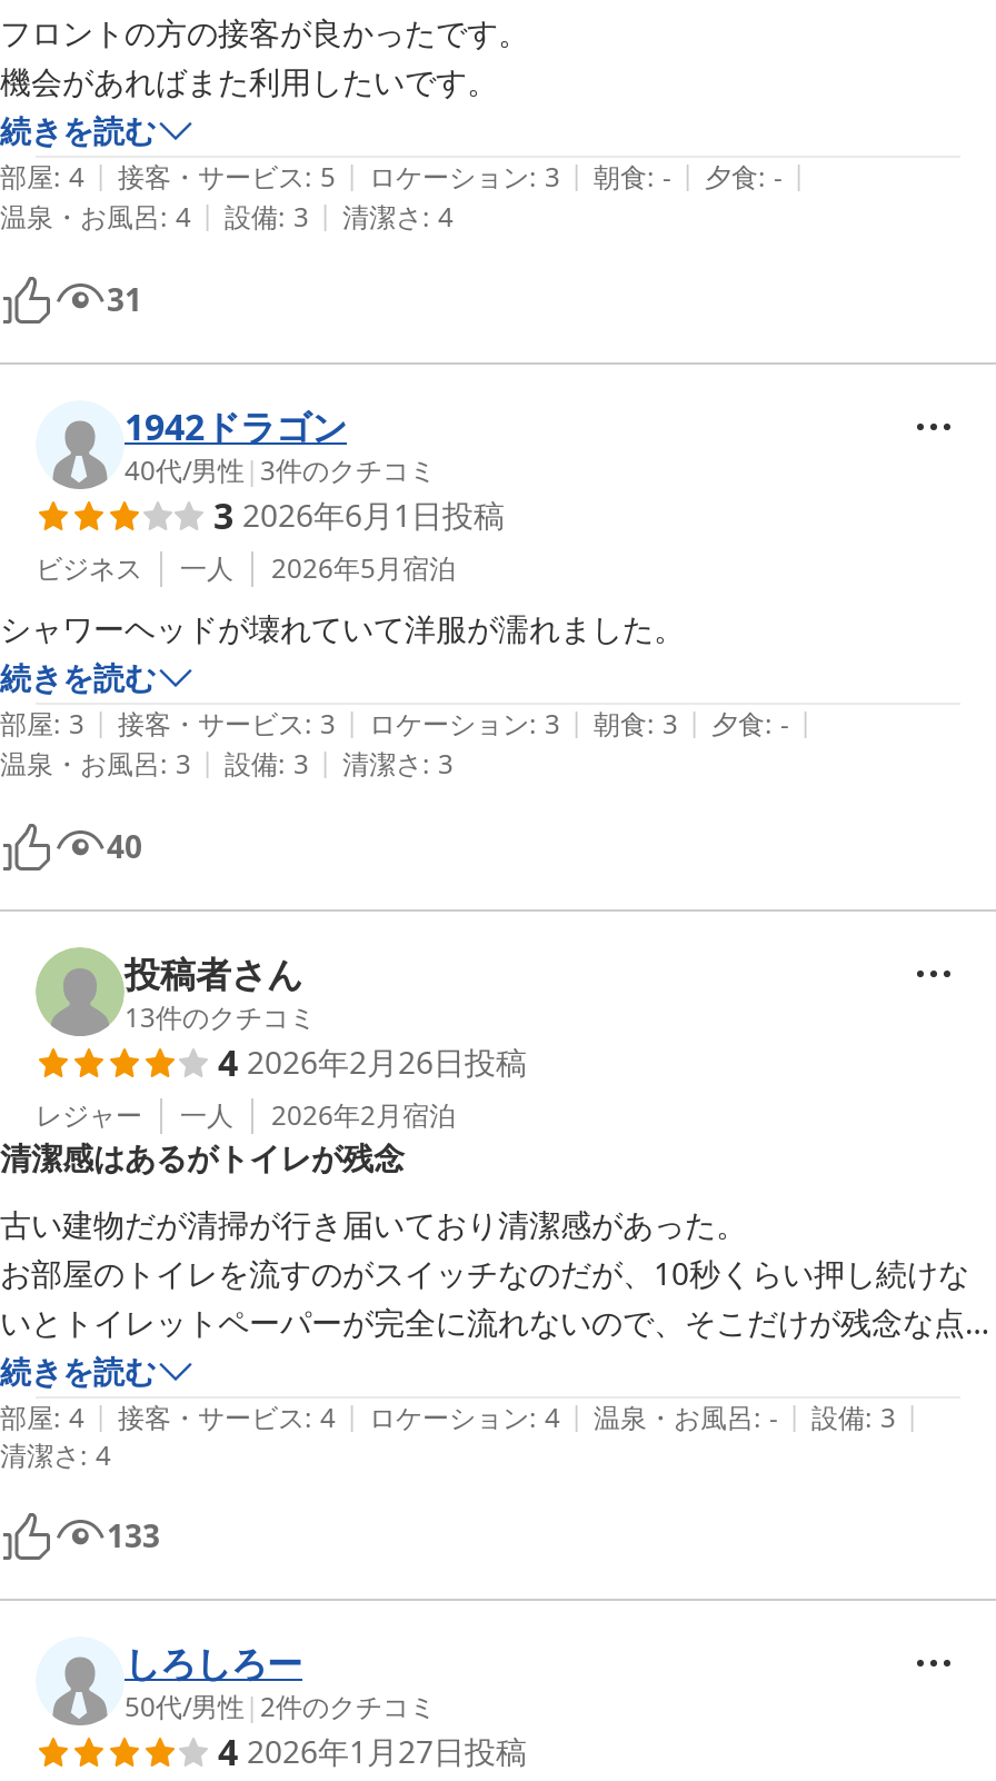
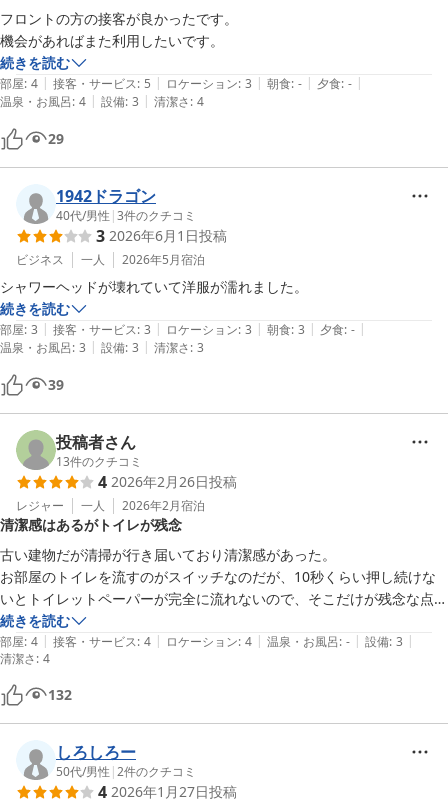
- 31
+ 29

- 40
+ 39

- 133
+ 132
